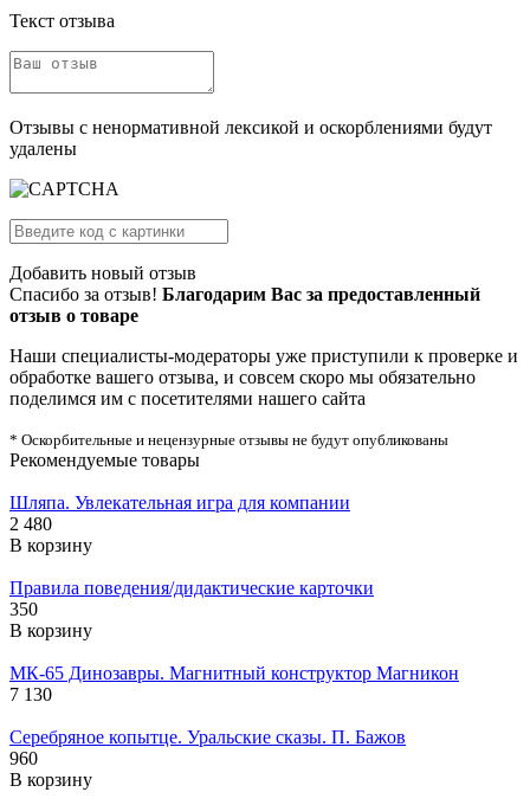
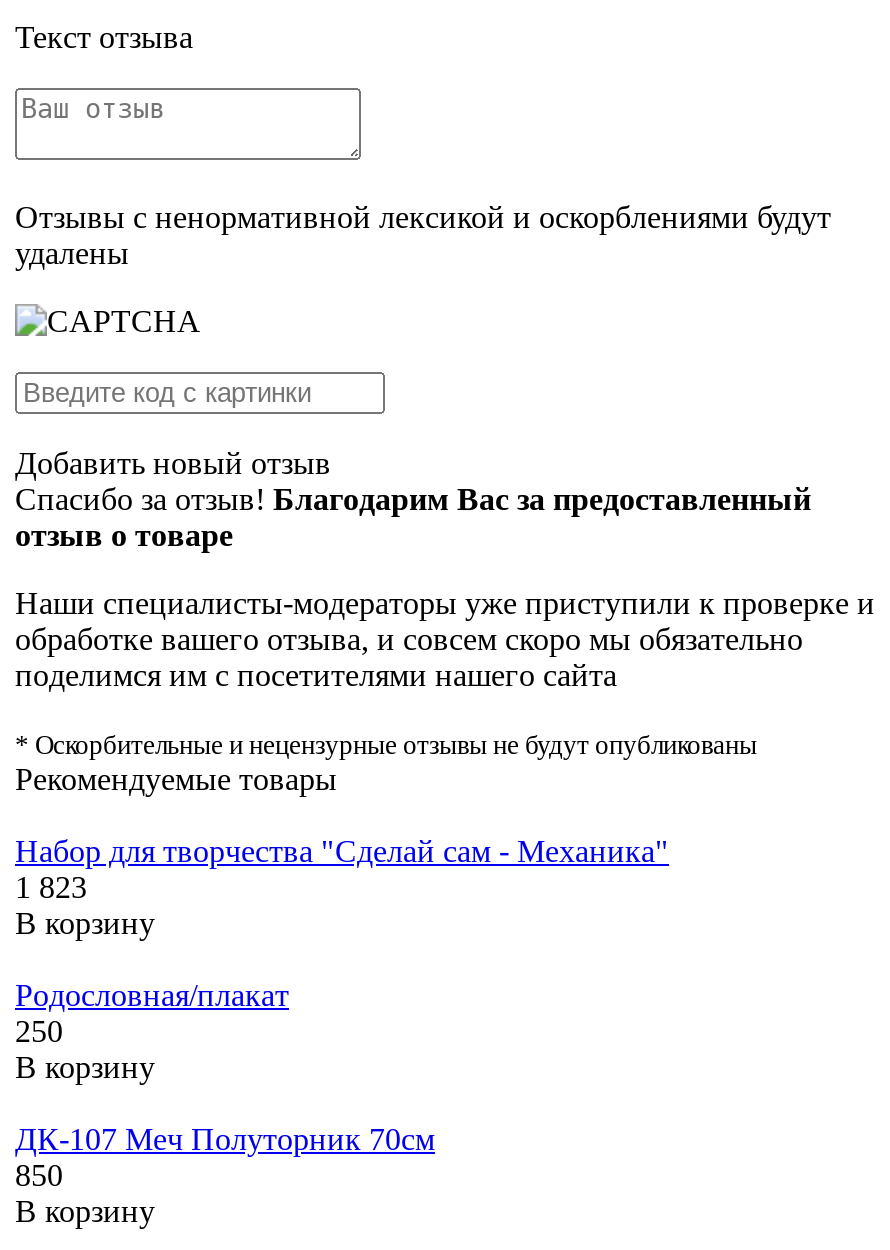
- Шляпа. Увлекательная игра для компании
- 2 480
+ Набор для творчества "Сделай сам - Механика"
+ 1 823

- Правила поведения/дидактические карточки
- 350
+ Родословная/плакат
+ 250

- МК-65 Динозавры. Магнитный конструктор Магникон
- 7 130
- Серебряное копытце. Уральские сказы. П. Бажов
- 960
+ ДК-107 Меч Полуторник 70см
+ 850
